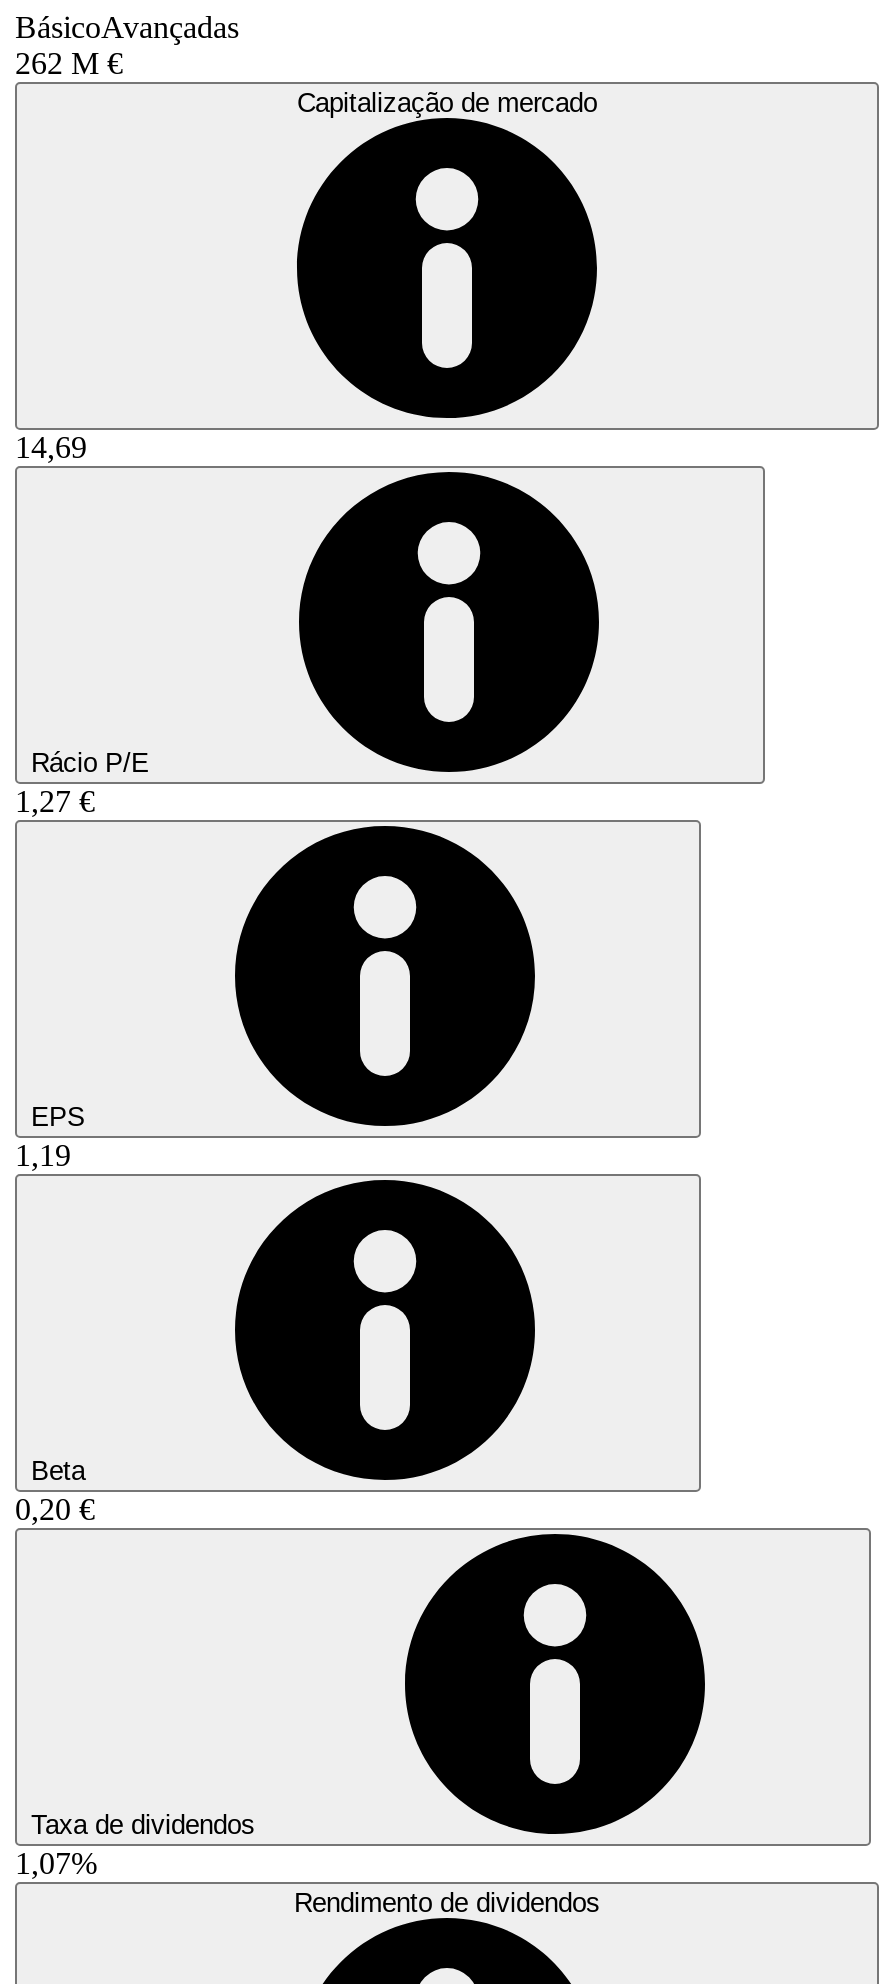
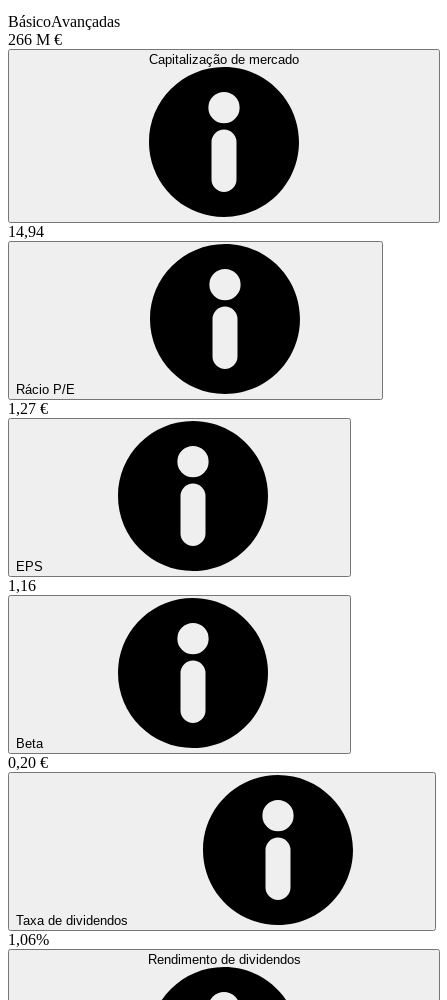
- 262 M €
+ 266 M €

- 14,69
+ 14,94

- 1,19
+ 1,16

- 1,07%
+ 1,06%
